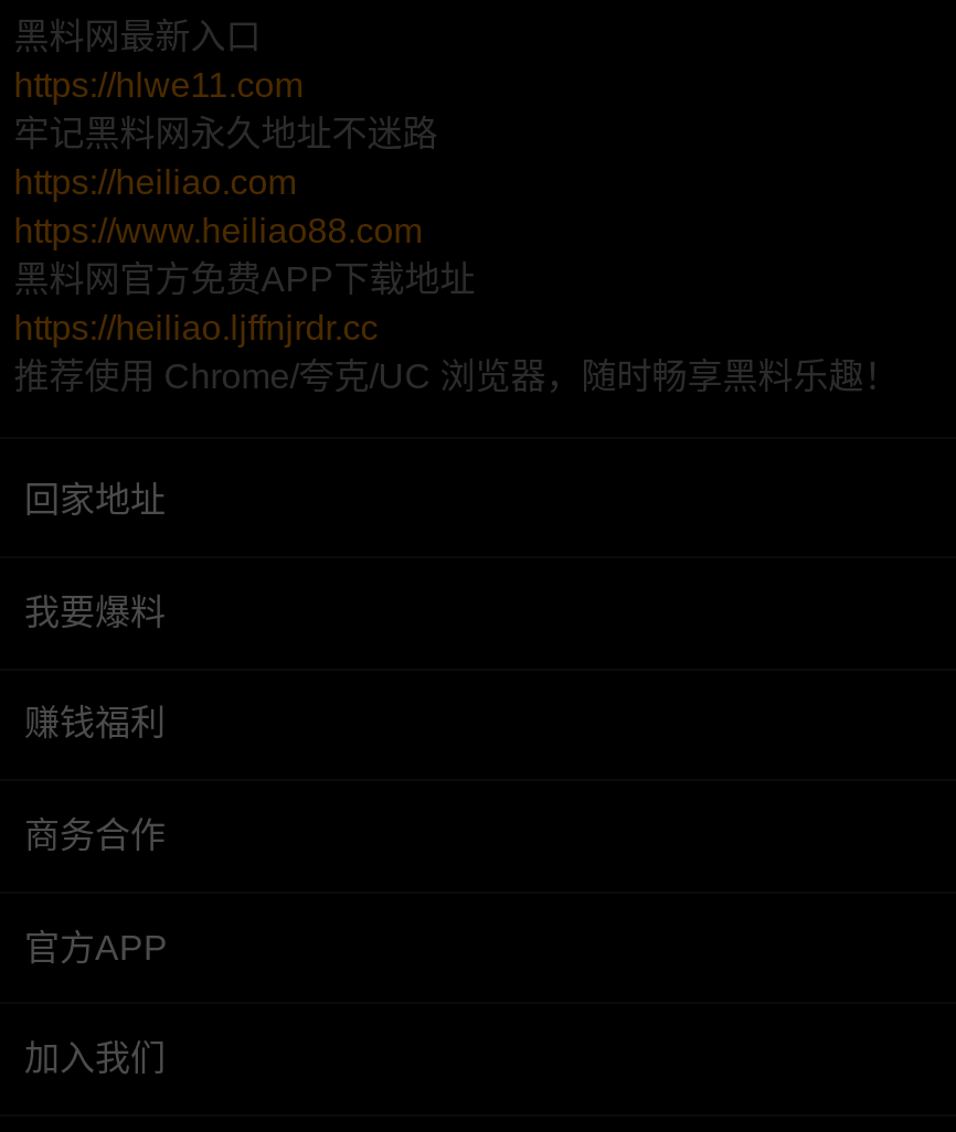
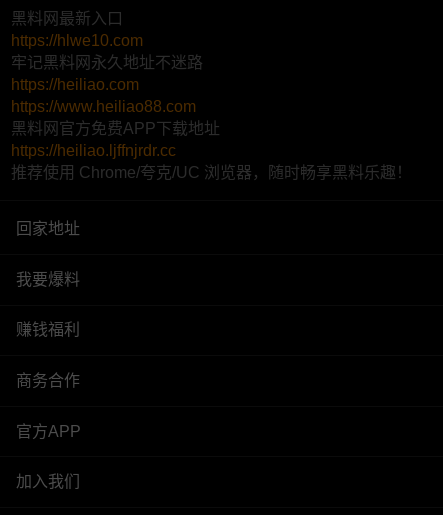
- https://hlwe11.com
+ https://hlwe10.com
